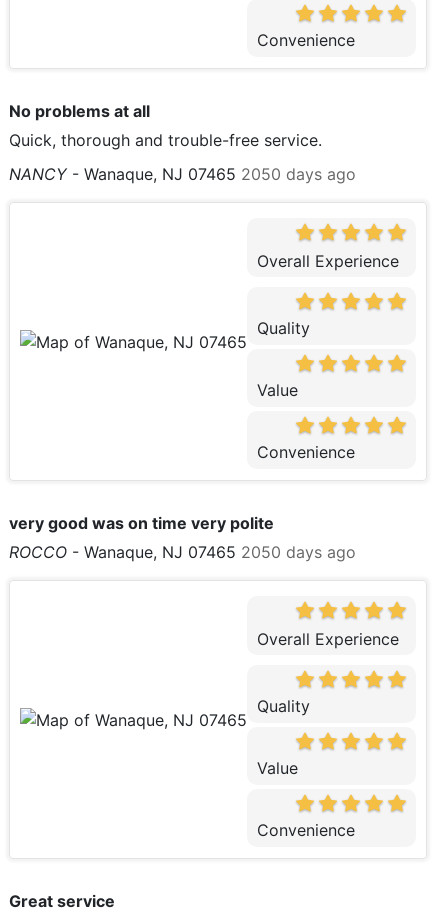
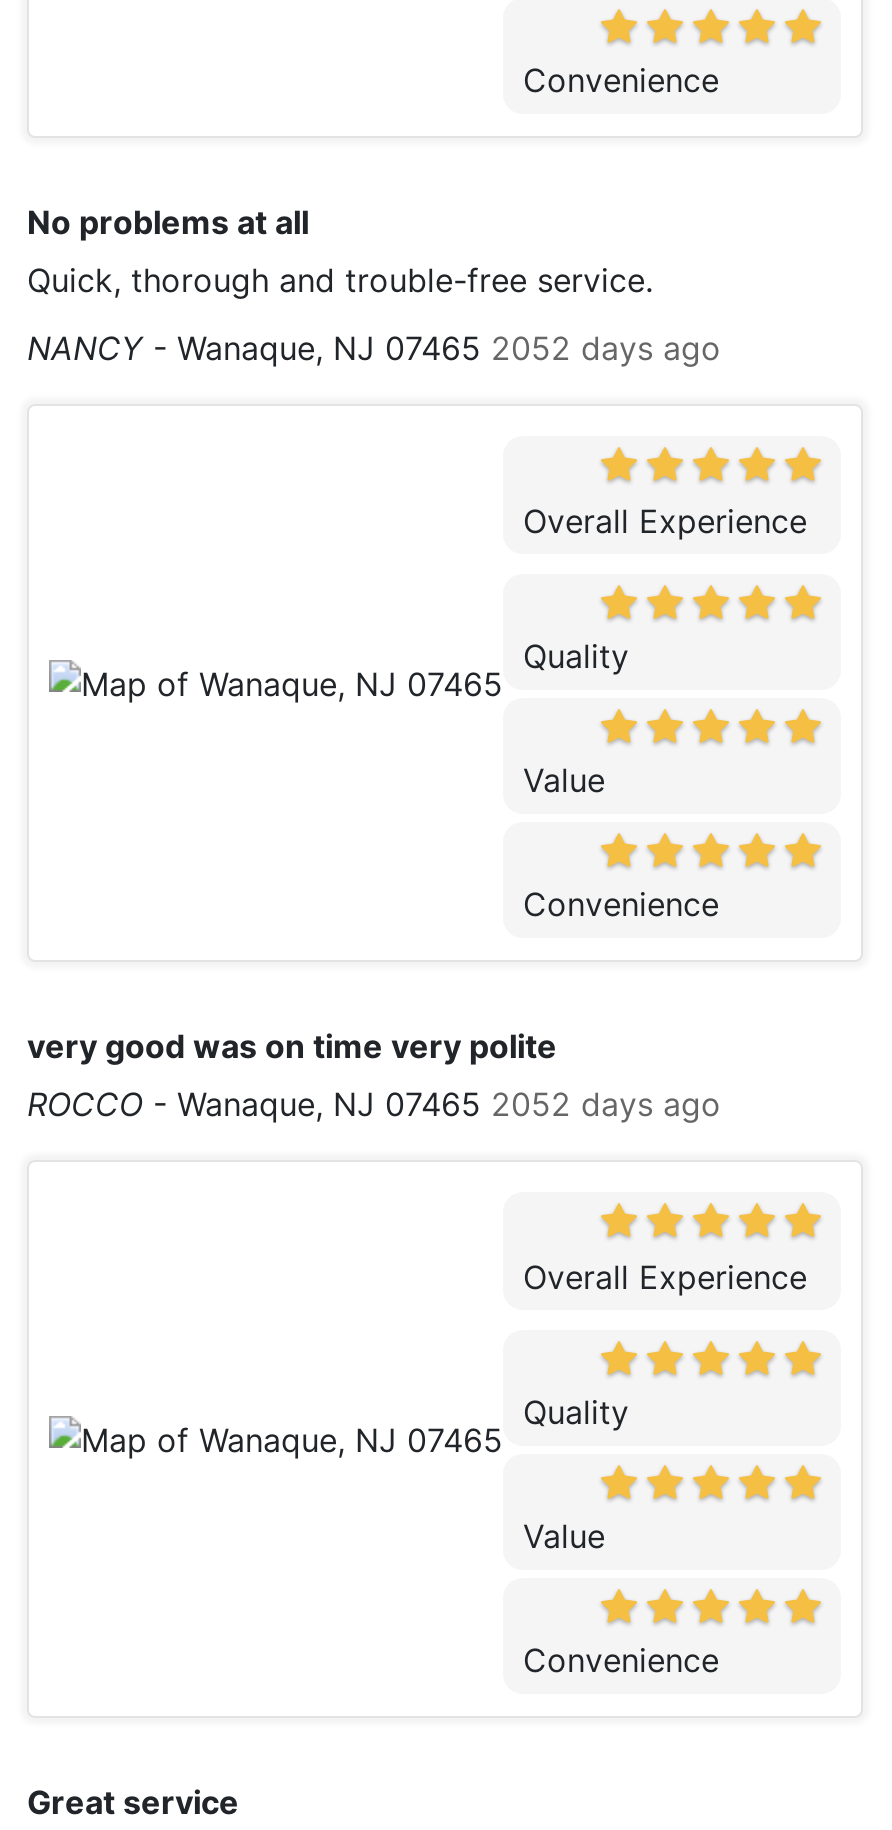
- NANCY - Wanaque, NJ 07465 2050 days ago
+ NANCY - Wanaque, NJ 07465 2052 days ago

- ROCCO - Wanaque, NJ 07465 2050 days ago
+ ROCCO - Wanaque, NJ 07465 2052 days ago
